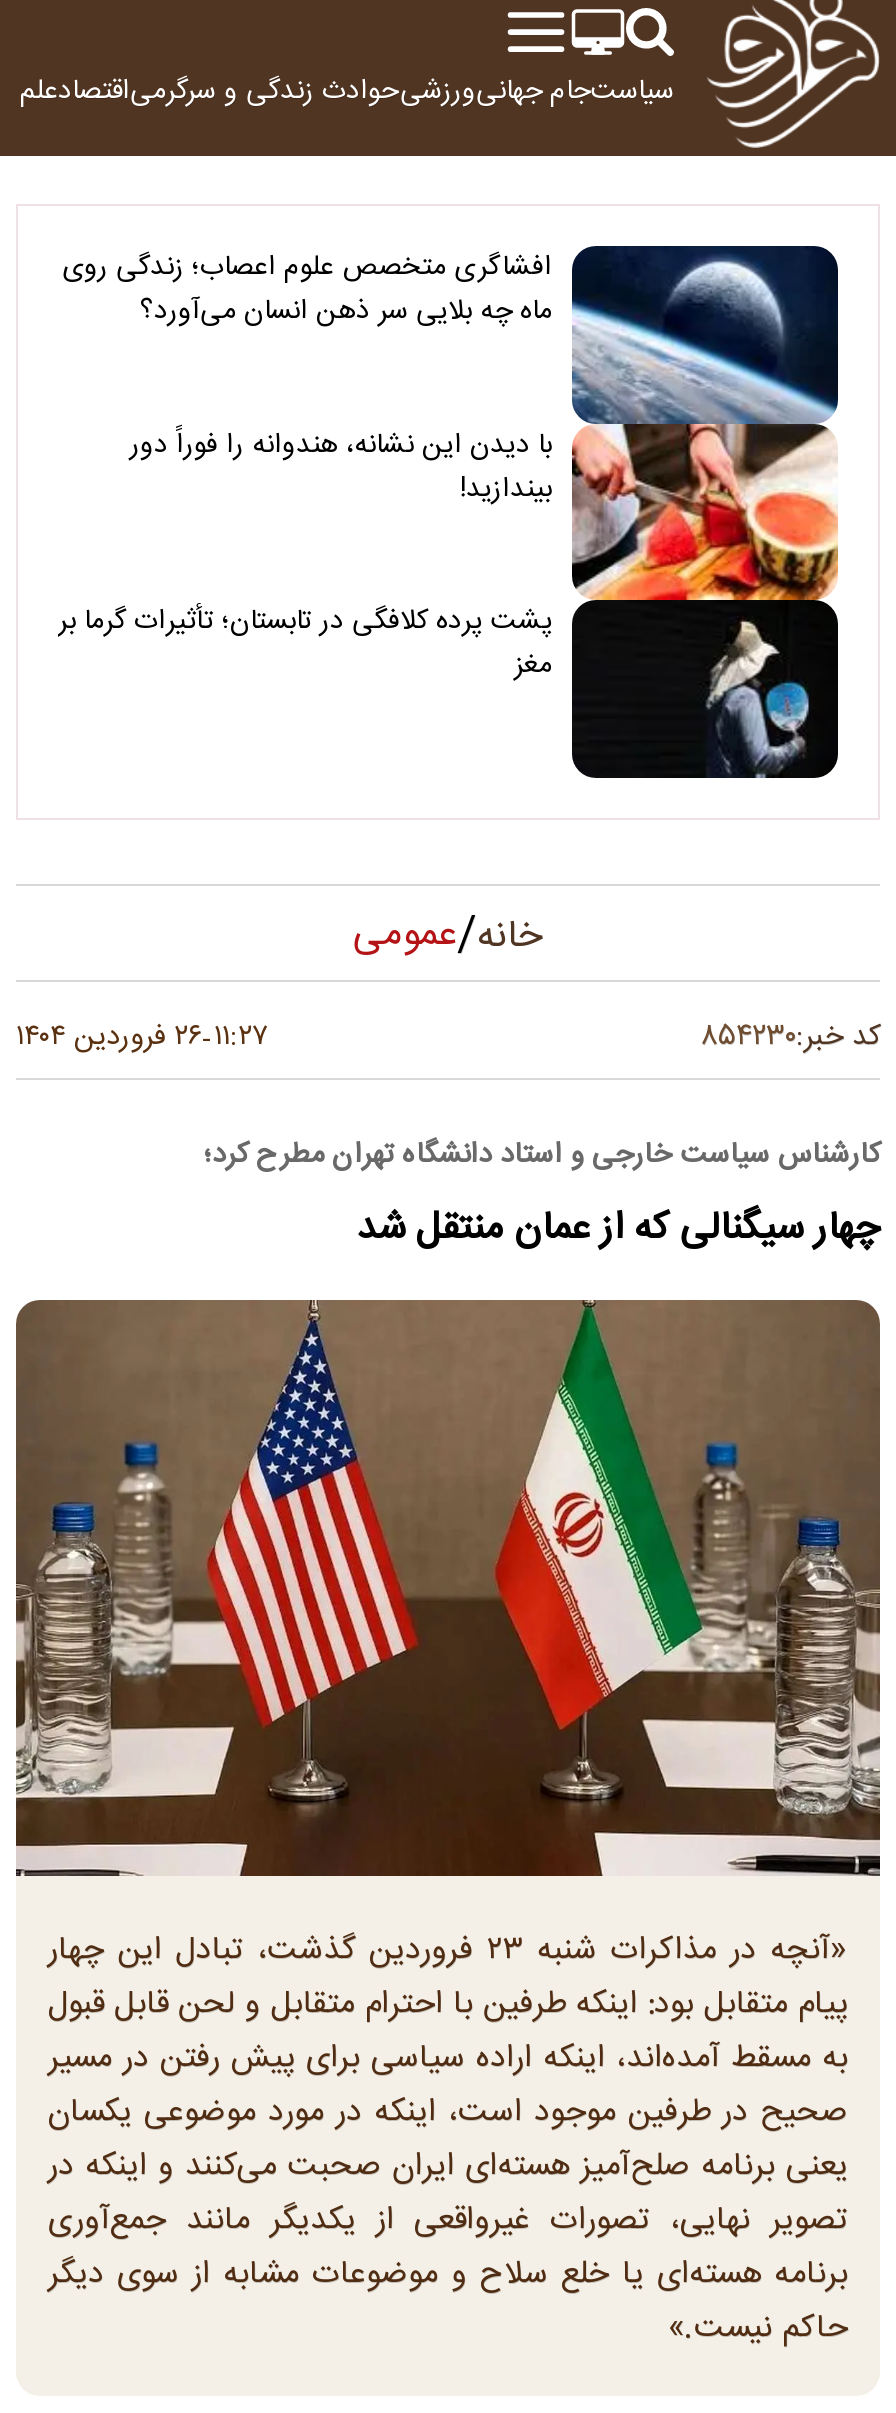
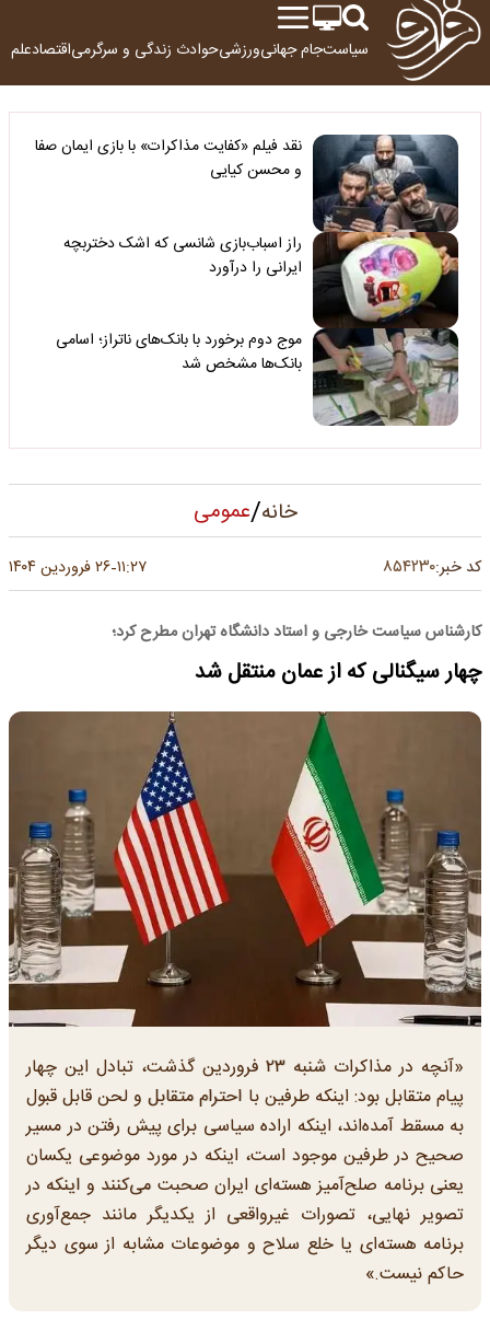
- [image]
- افشاگری متخصص علوم اعصاب؛ زندگی روی
- ماه چه بلایی سر ذهن انسان می‌آورد؟
+ [image]
+ نقد فیلم «کفایت مذاکرات» با بازی ایمان صفا
+ و محسن کیایی

- با دیدن این نشانه، هندوانه را فوراً دور
- بیندازید!
+ راز اسباب‌بازی شانسی که اشک دختربچه
+ ایرانی را درآورد

- پشت پرده کلافگی در تابستان؛ تأثیرات گرما بر
- مغز
+ موج دوم برخورد با بانک‌های ناتراز؛ اسامی
+ بانک‌ها مشخص شد
